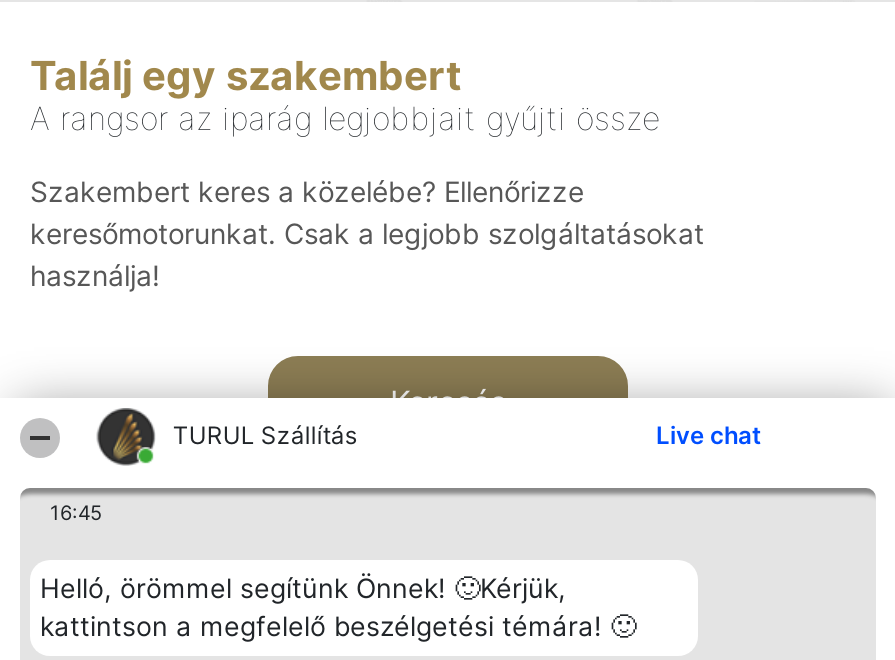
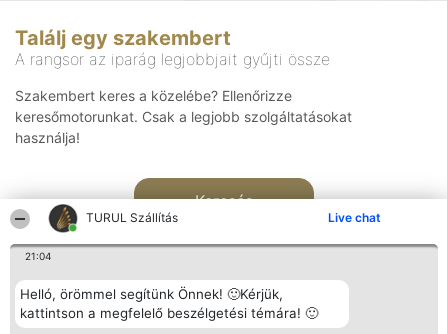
- 16:45
+ 21:04
